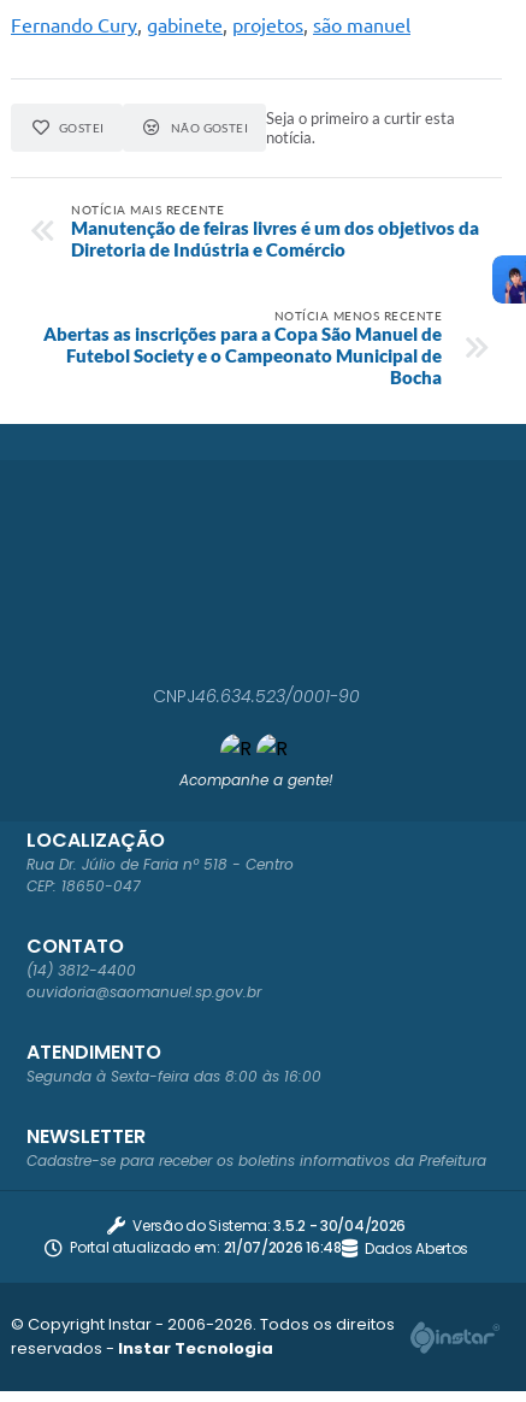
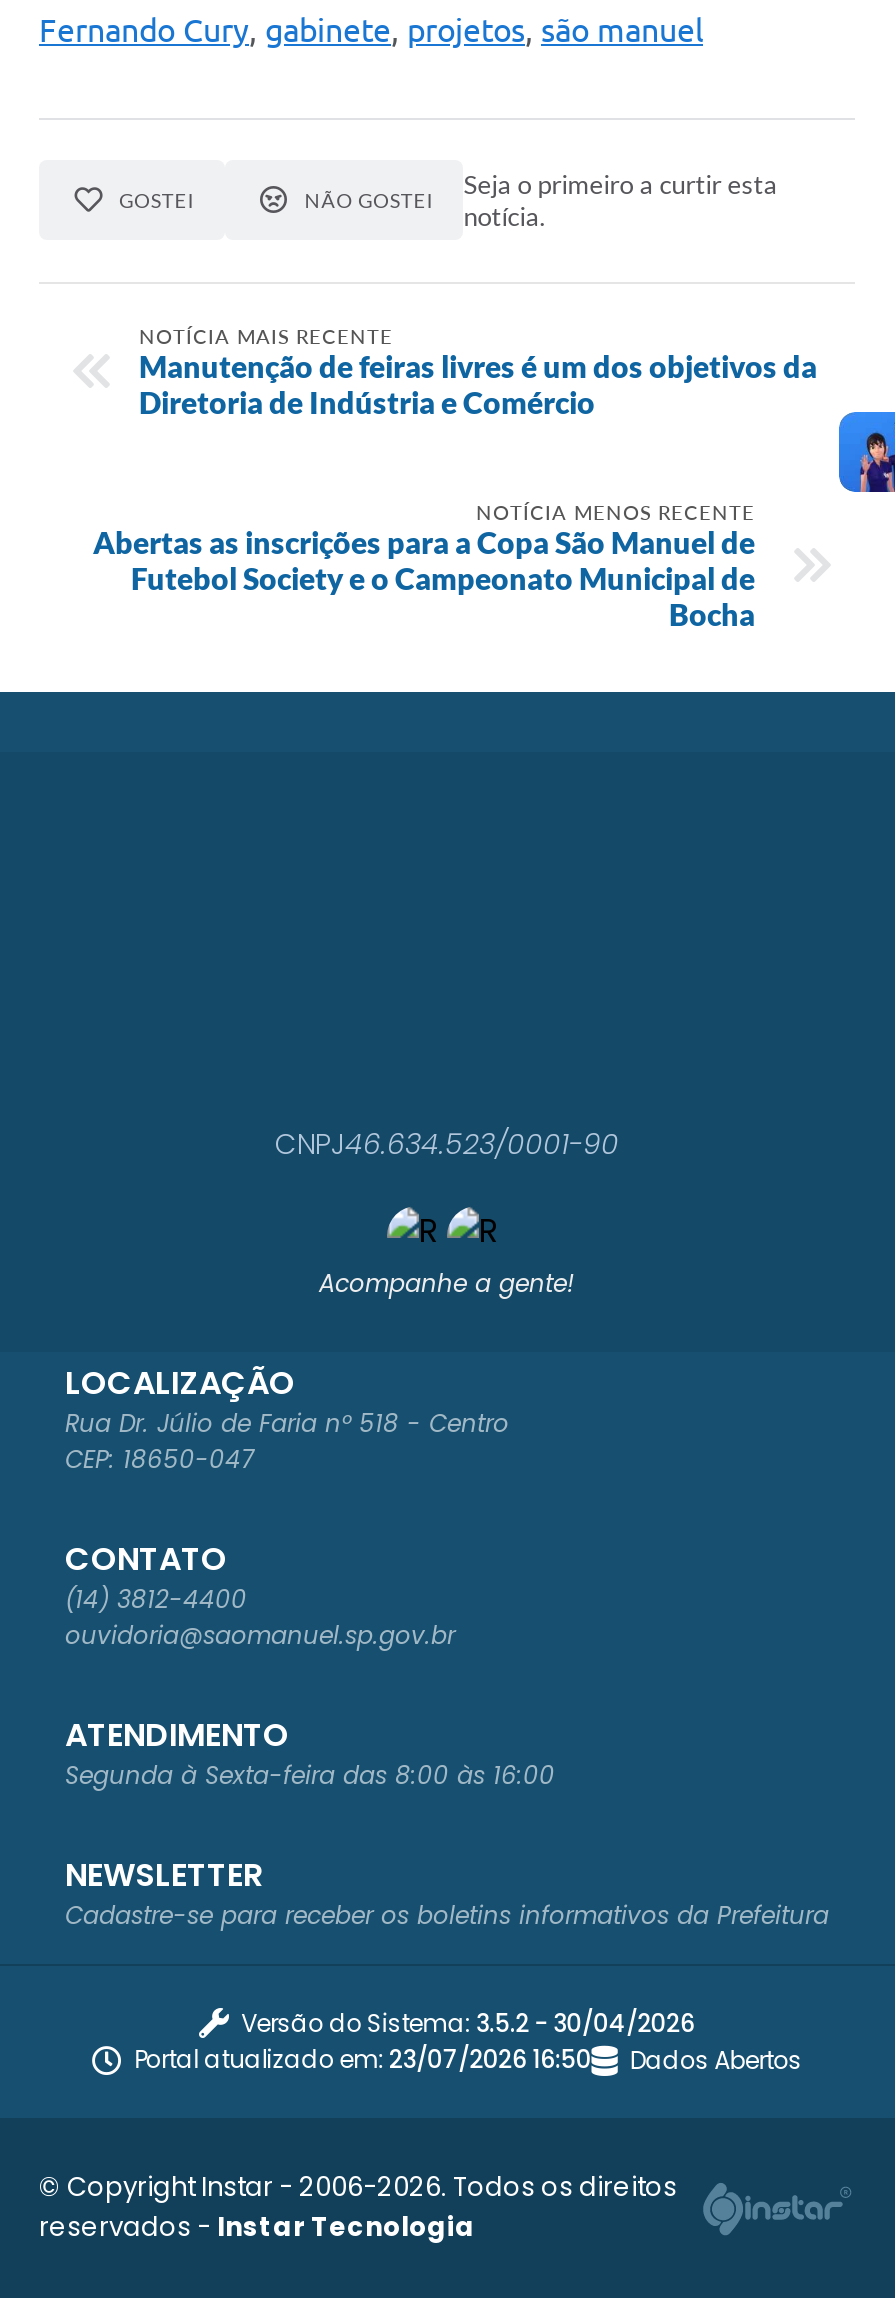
- Portal atualizado em: 21/07/2026 16:48
+ Portal atualizado em: 23/07/2026 16:50
